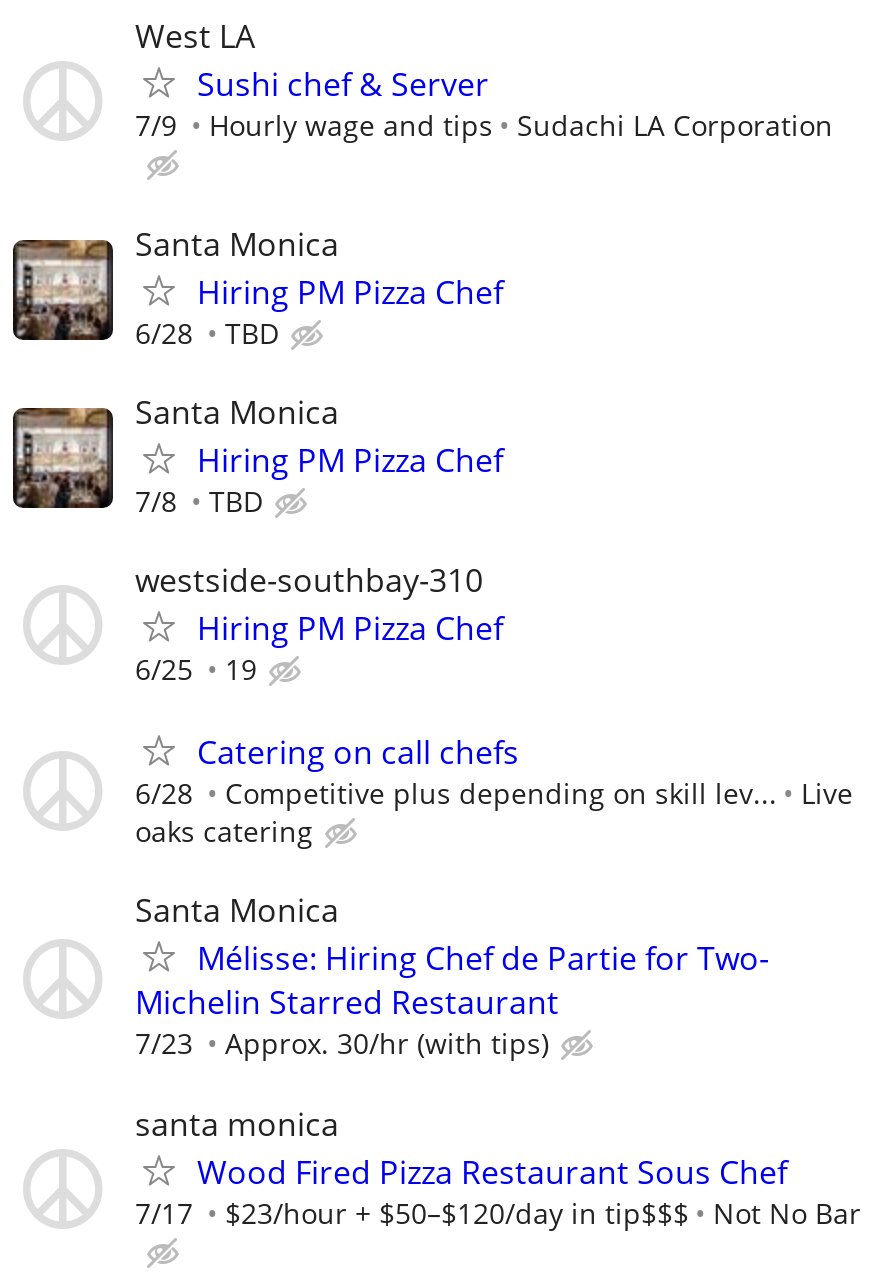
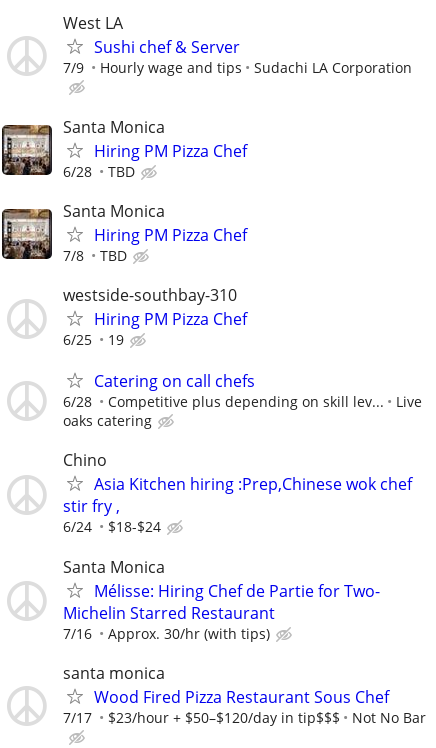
+ Chino
+ Asia Kitchen hiring :Prep,Chinese wok chef
+ stir fry ,
+ 6/24
+ $18-$24

- 7/23 Approx. 30/hr (with tips)
+ 7/16 Approx. 30/hr (with tips)
